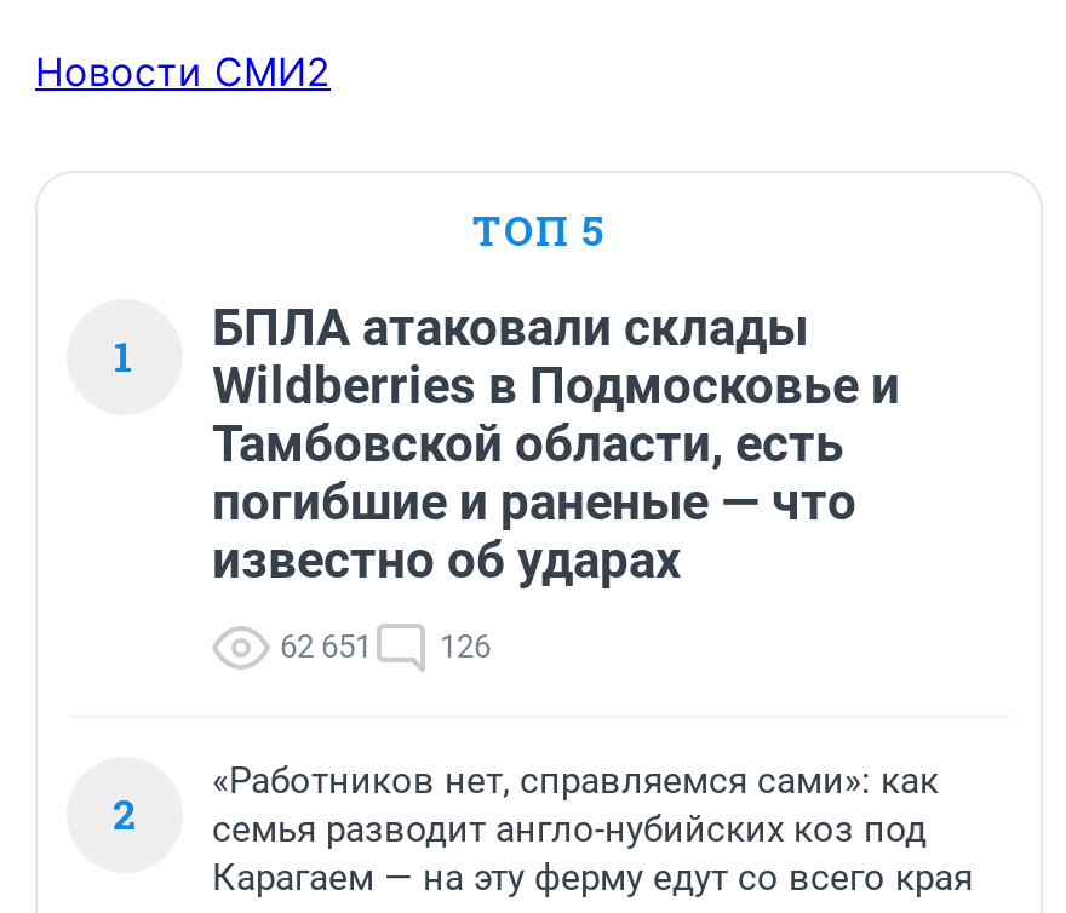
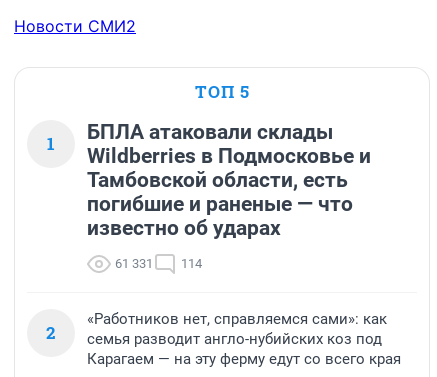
- 62 651
+ 61 331

- 126
+ 114
